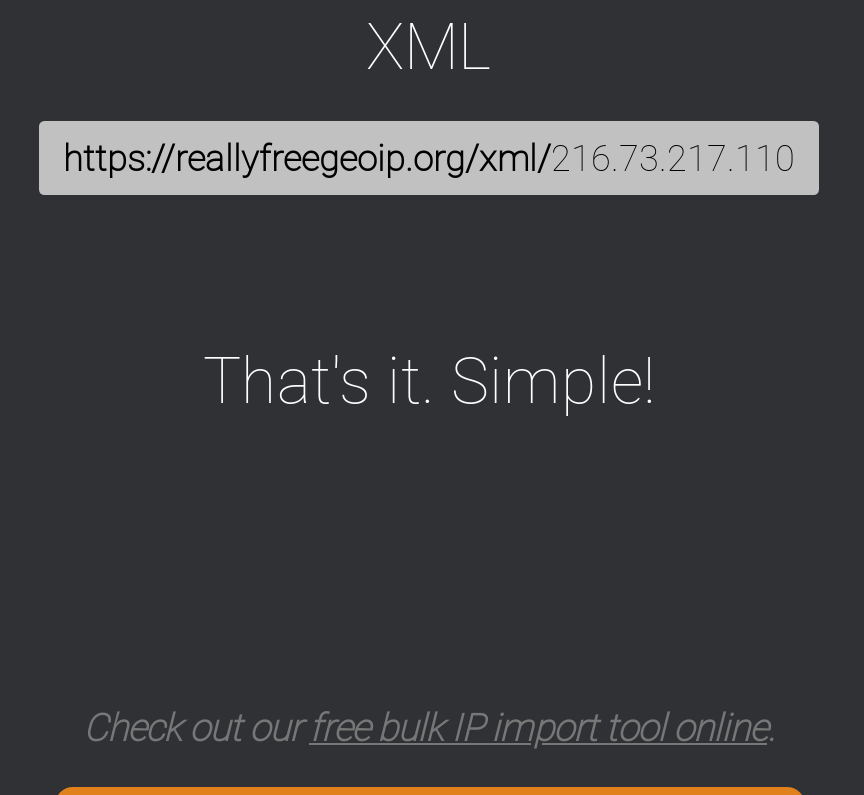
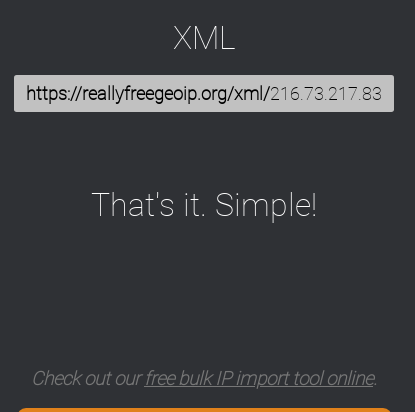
- https://reallyfreegeoip.org/xml/216.73.217.110
+ https://reallyfreegeoip.org/xml/216.73.217.83
